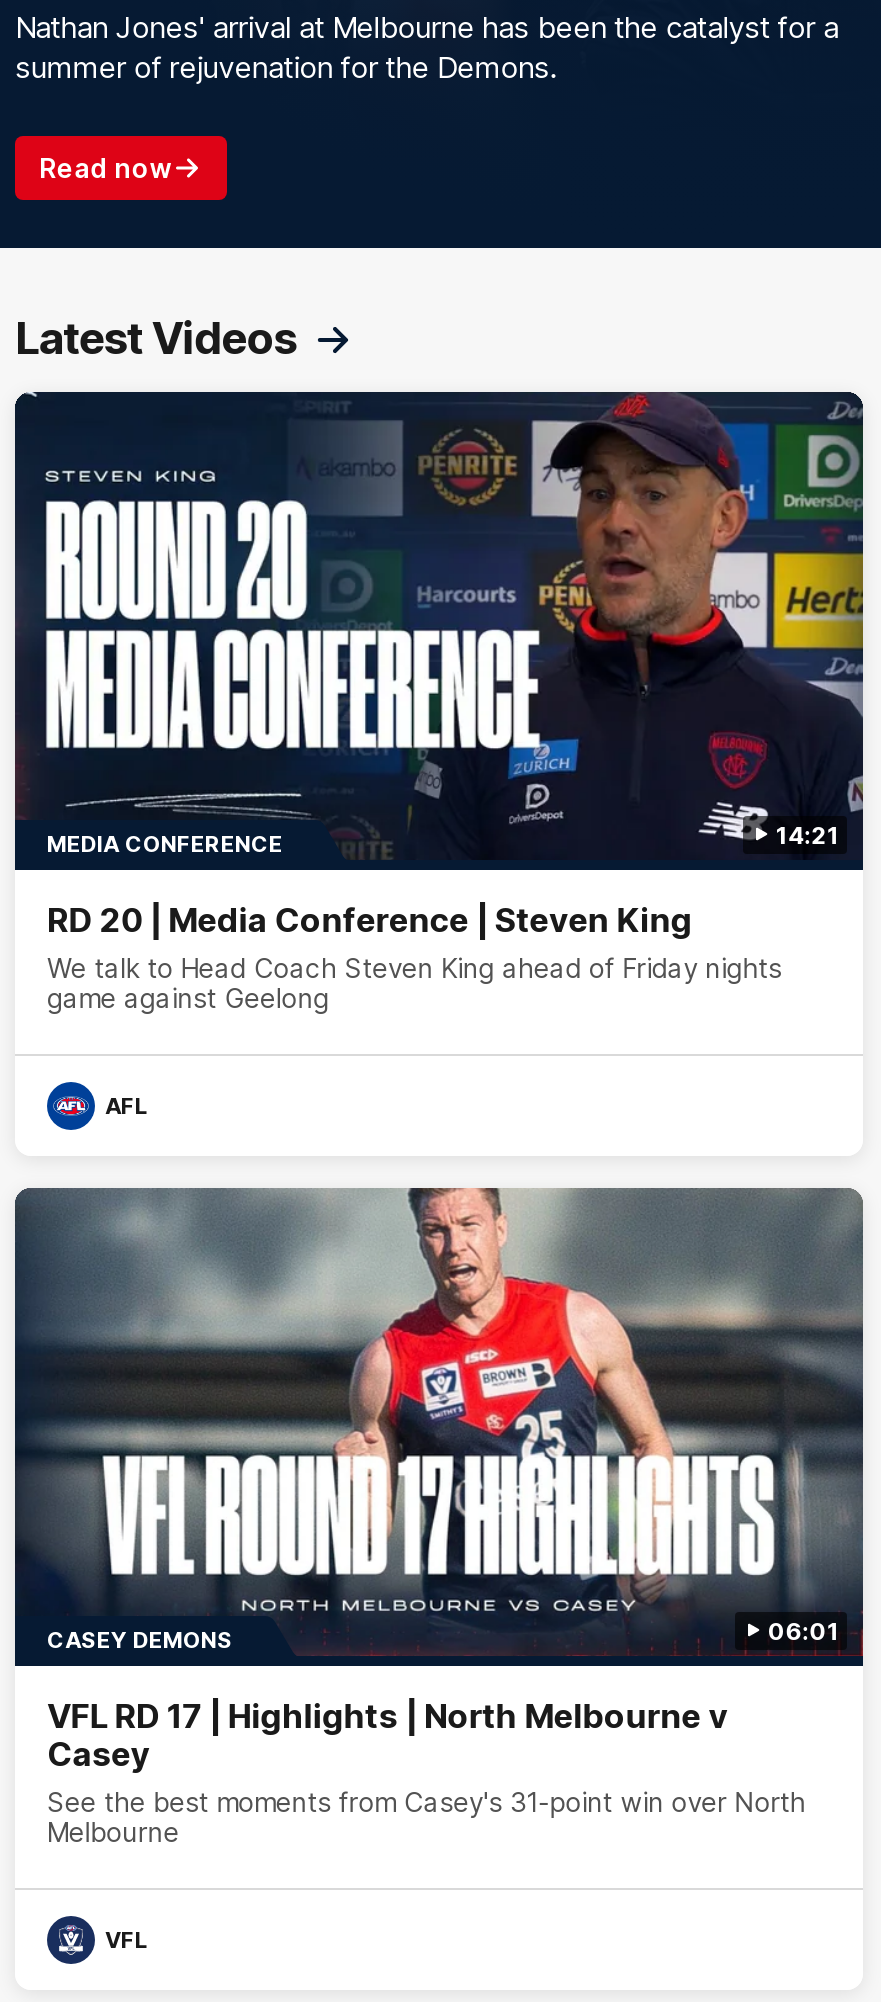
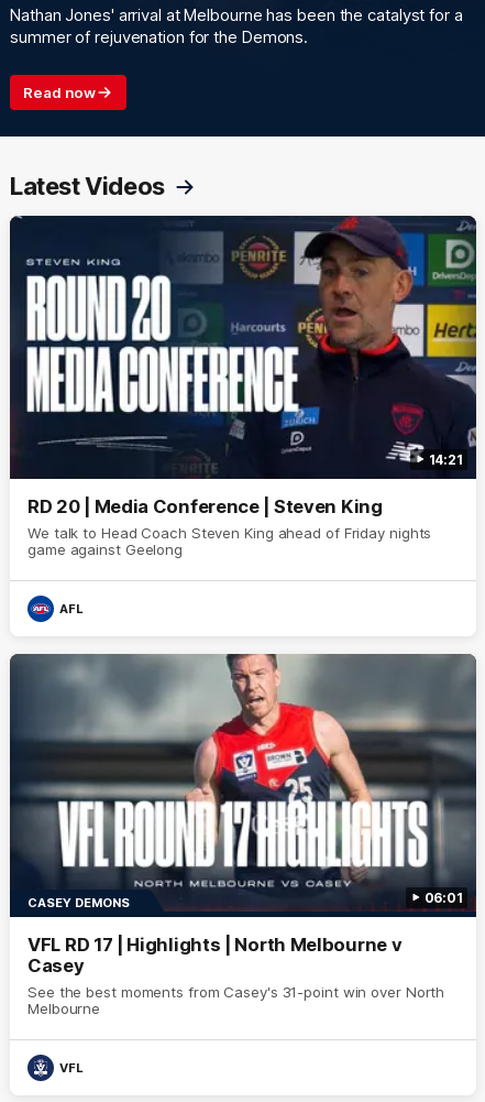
- MEDIA CONFERENCE
